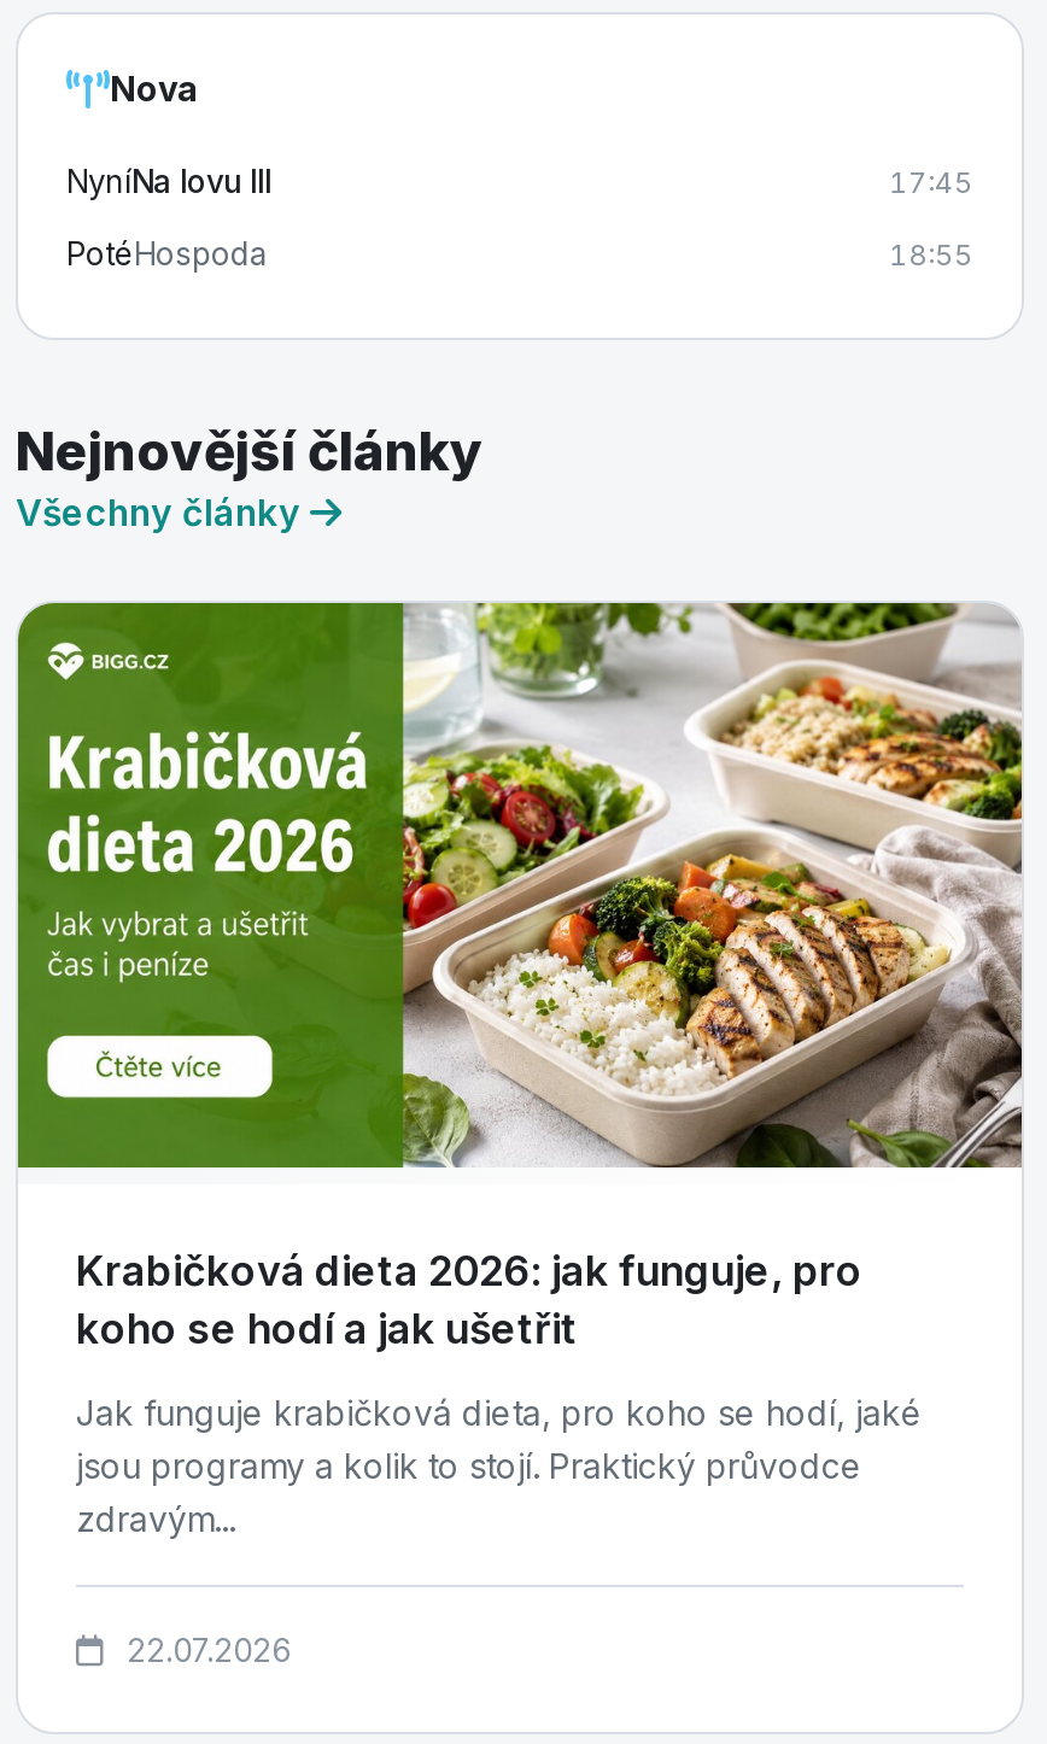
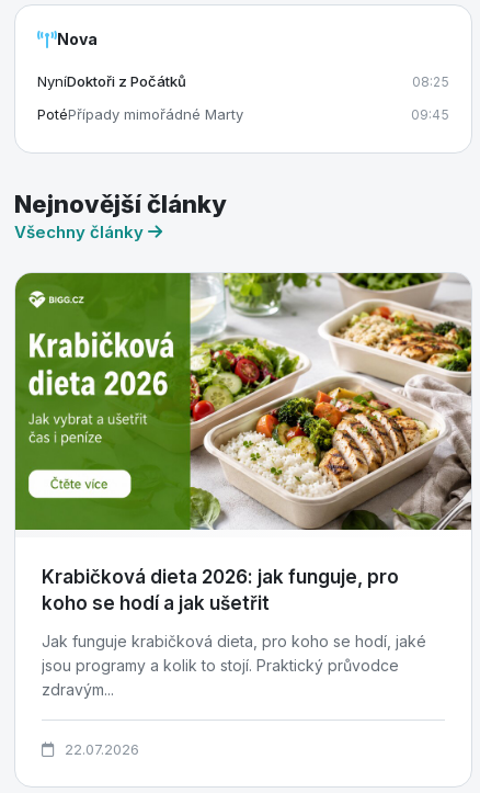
- NyníNa lovu III
- 17:45
+ NyníDoktoři z Počátků
+ 08:25

- PotéHospoda
- 18:55
+ PotéPřípady mimořádné Marty
+ 09:45
